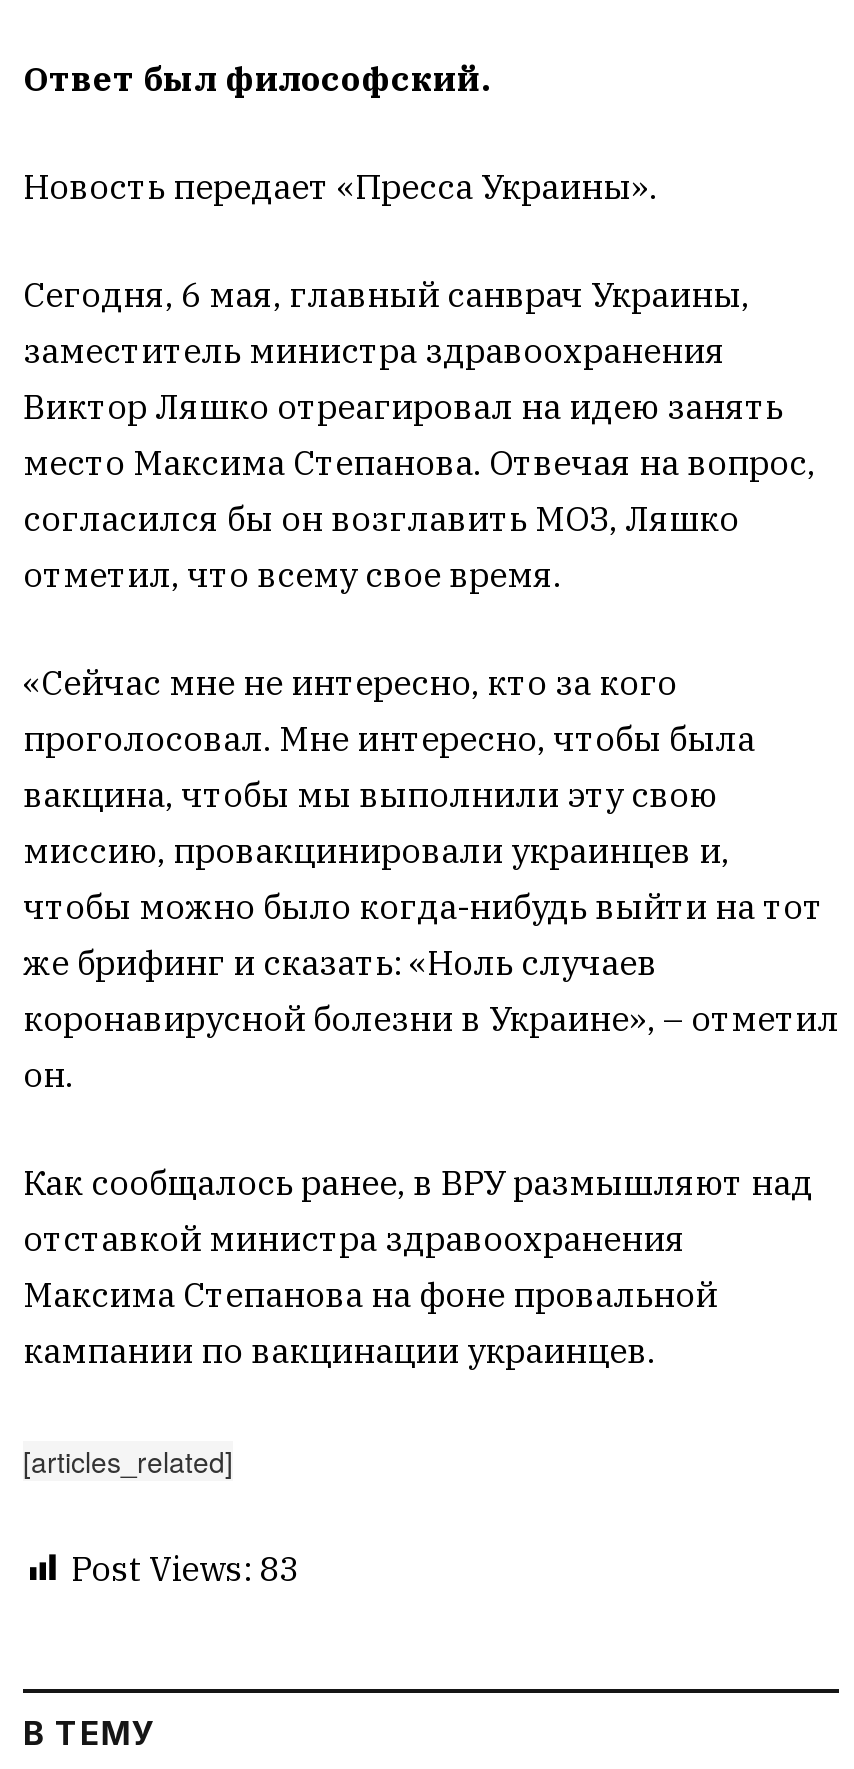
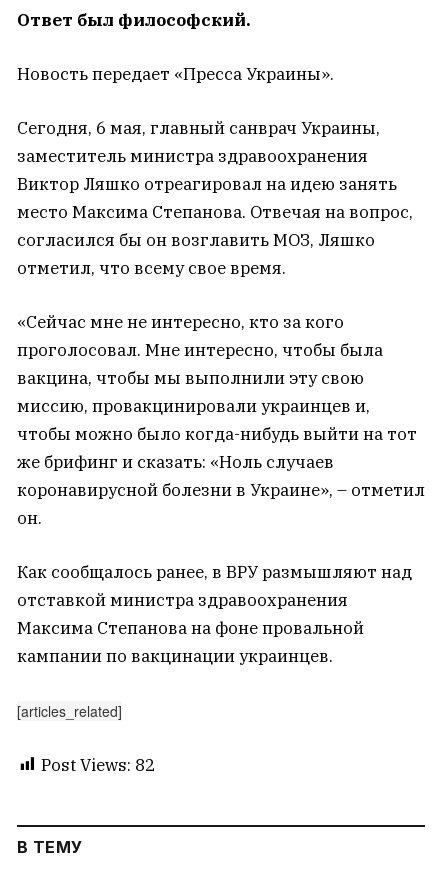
- Post Views: 83
+ Post Views: 82
